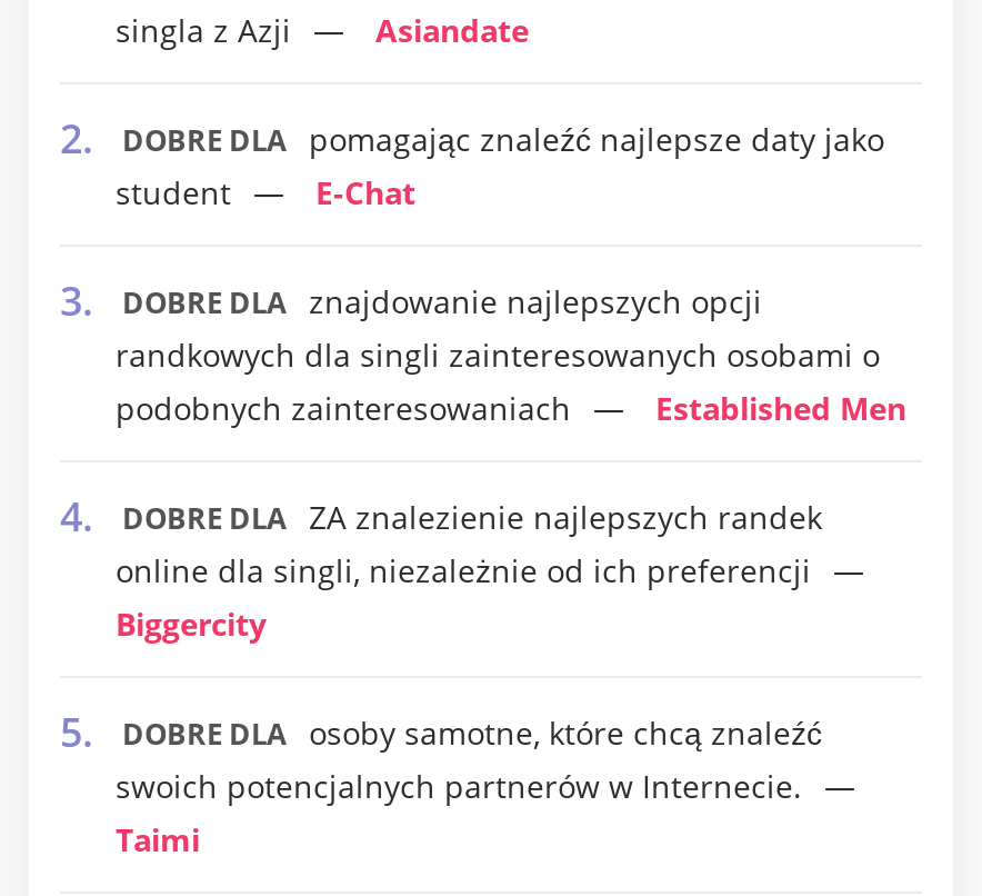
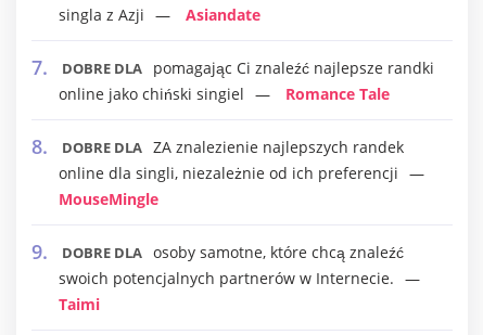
- DOBRE DLA pomagając znaleźć najlepsze daty jako
- student
- E-Chat
- DOBRE DLA znajdowanie najlepszych opcji
- randkowych dla singli zainteresowanych osobami o
- podobnych zainteresowaniach
- Established Men
+ DOBRE DLA pomagając Ci znaleźć najlepsze randki
+ online jako chiński singiel
+ Romance Tale

- Biggercity
+ MouseMingle
